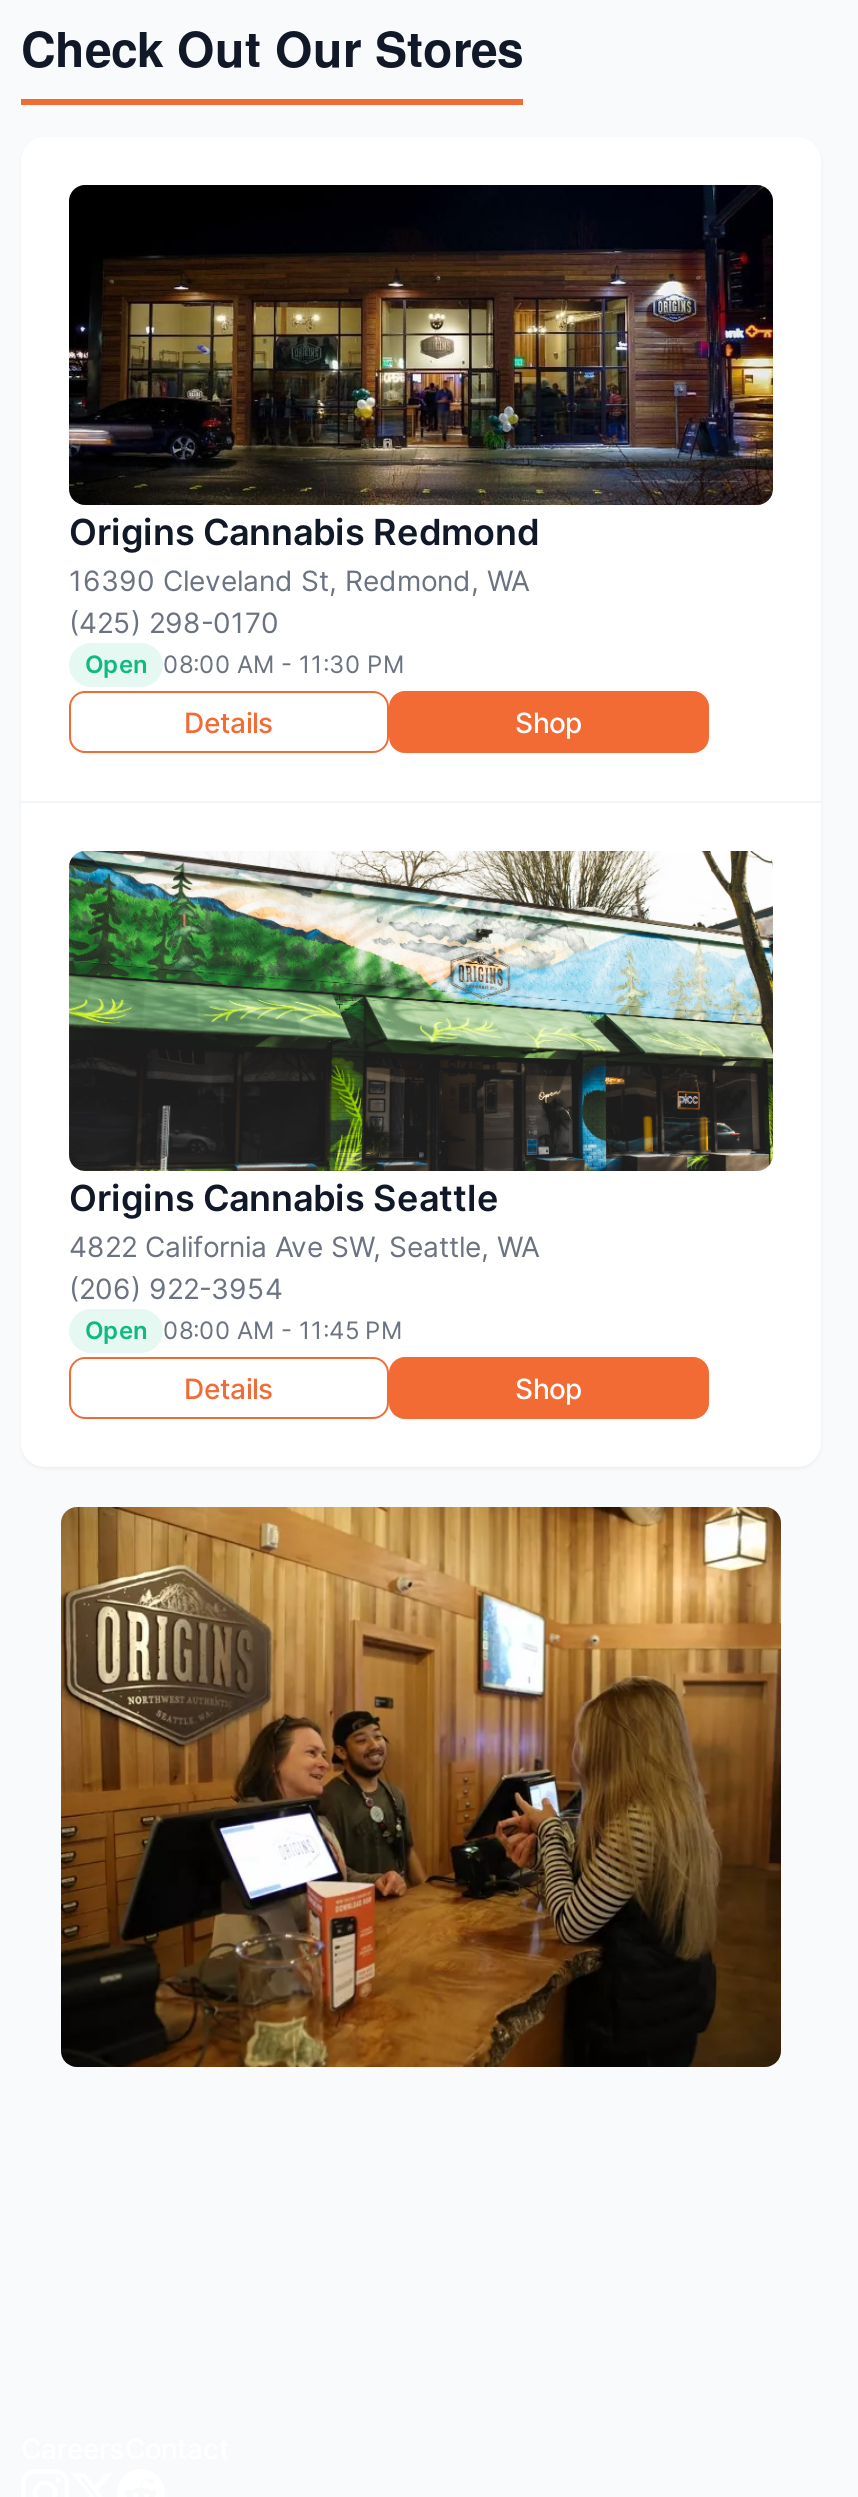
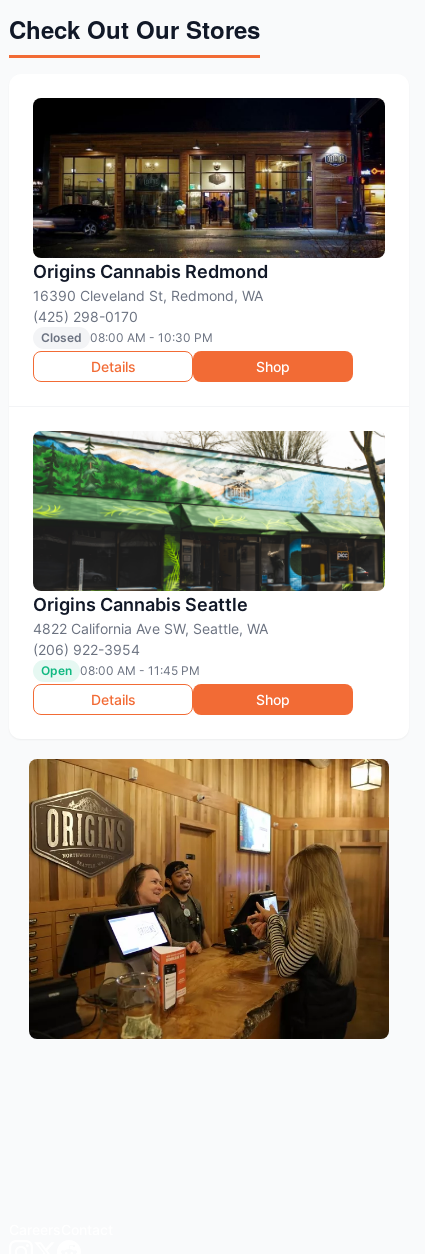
- Open 08:00 AM - 11:30 PM
+ Closed 08:00 AM - 10:30 PM
